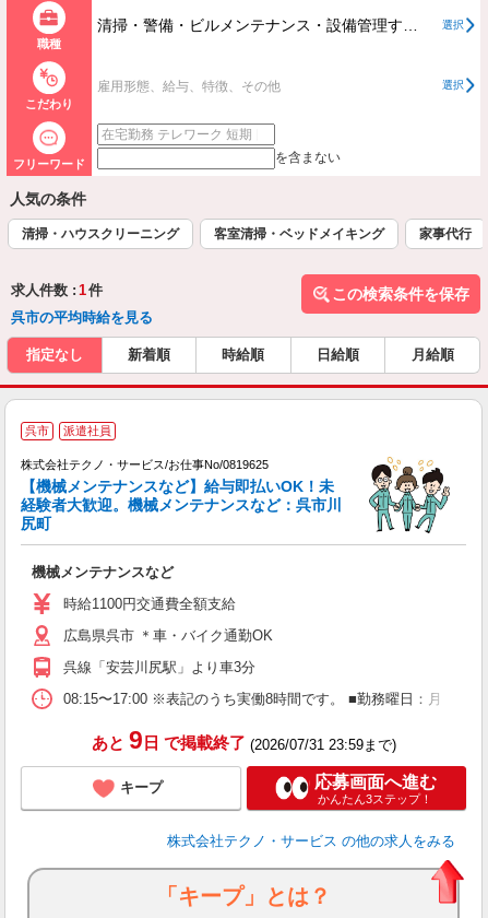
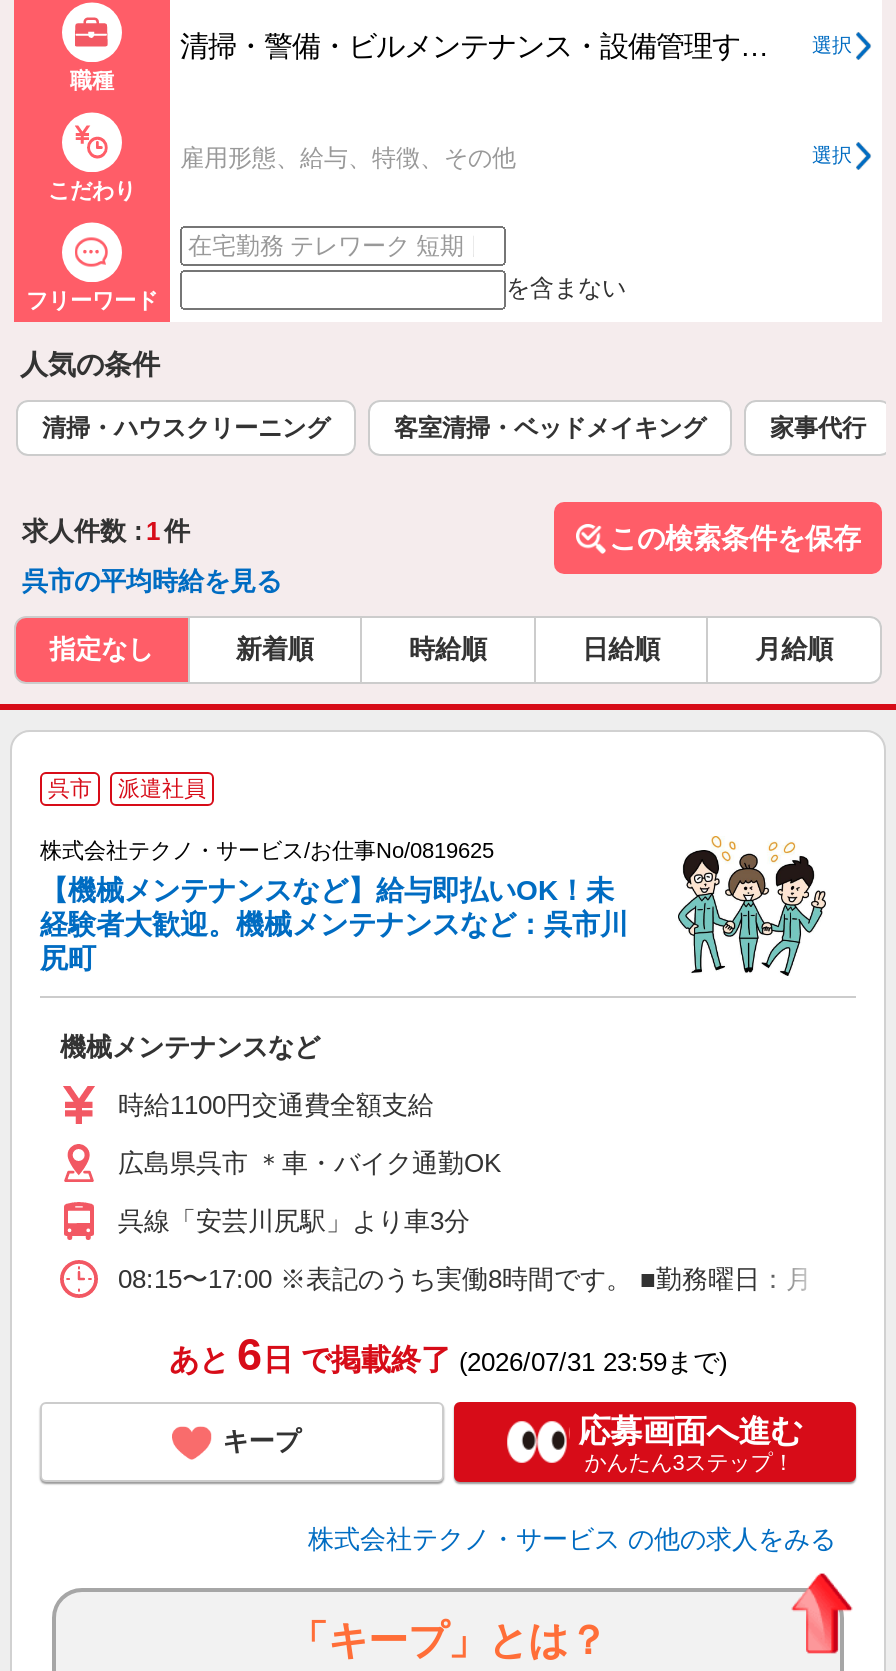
- あと 9日 で掲載終了(2026/07/31 23:59まで)
+ あと 6日 で掲載終了(2026/07/31 23:59まで)
